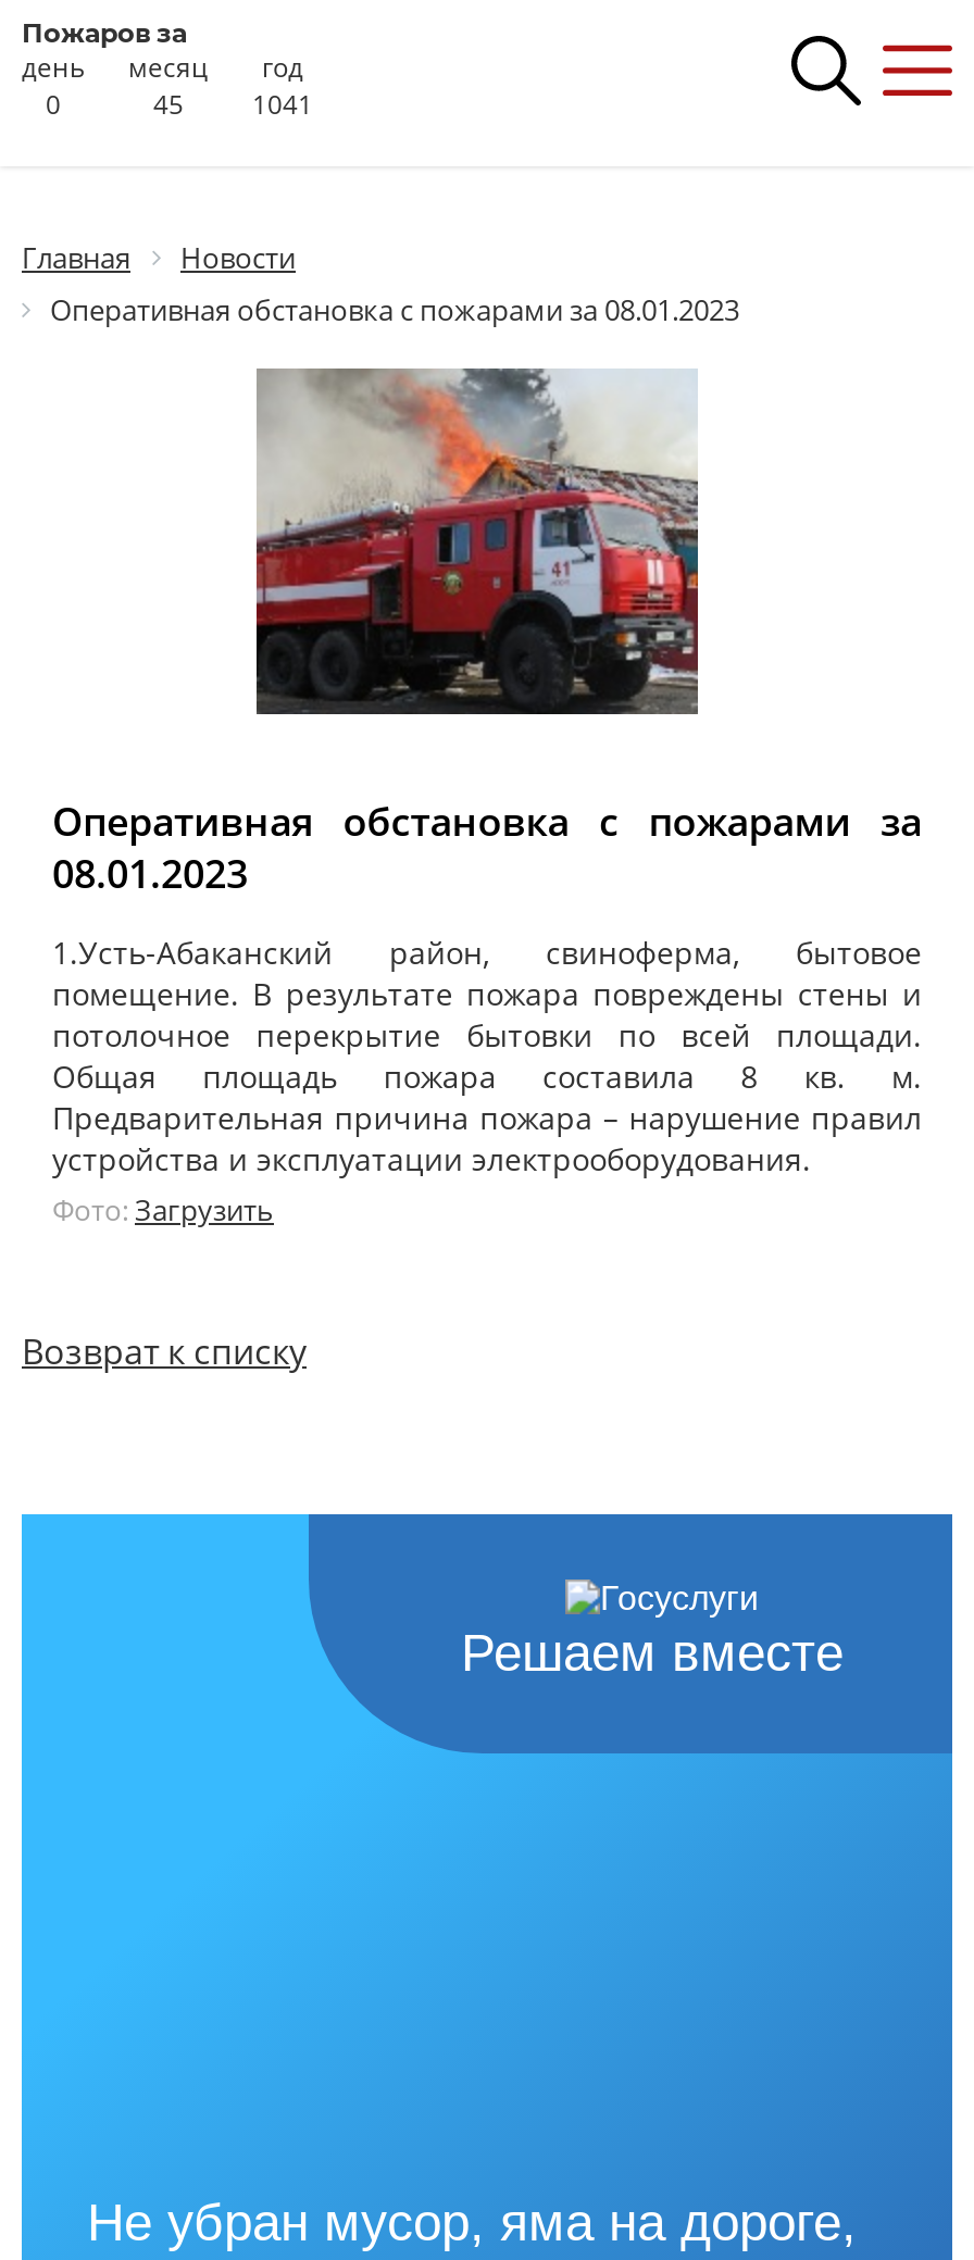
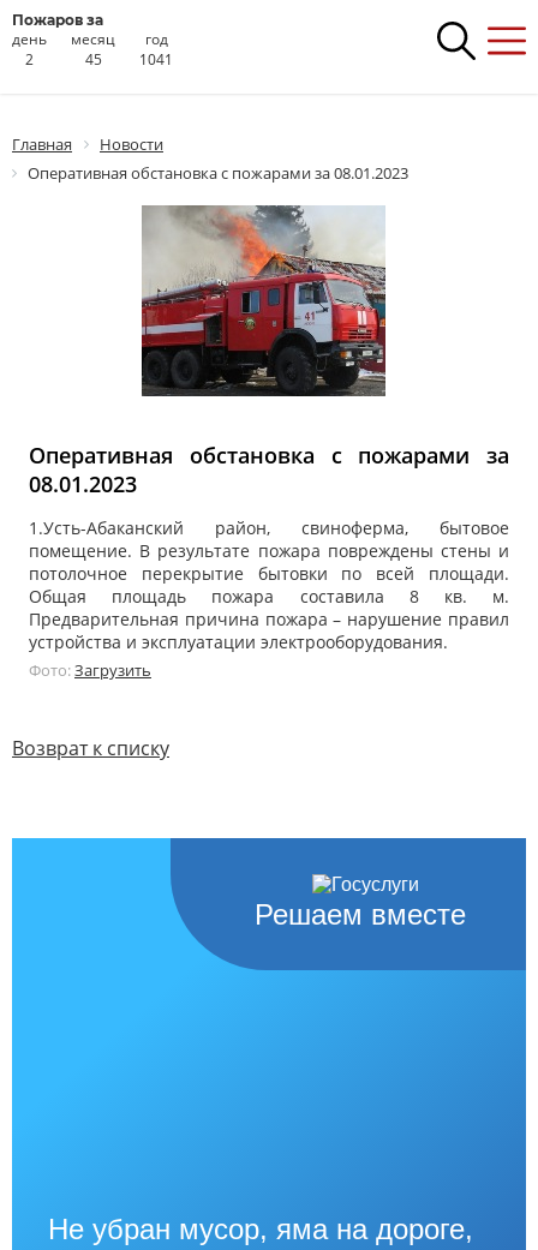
- 0
+ 2
